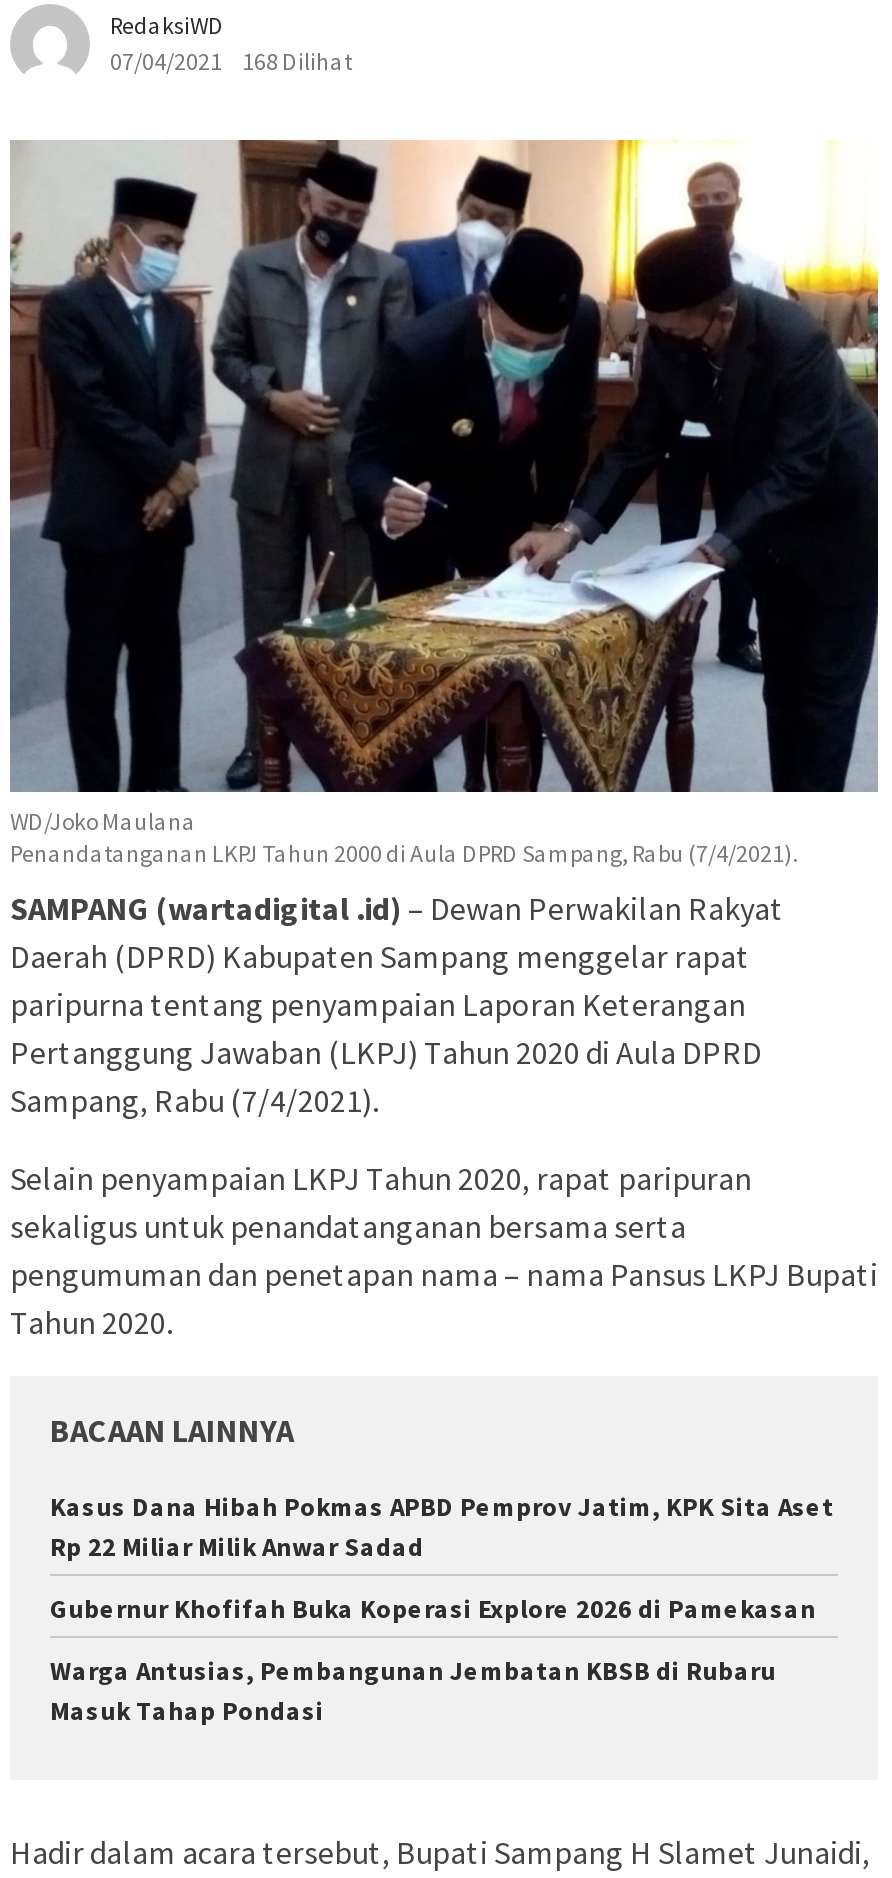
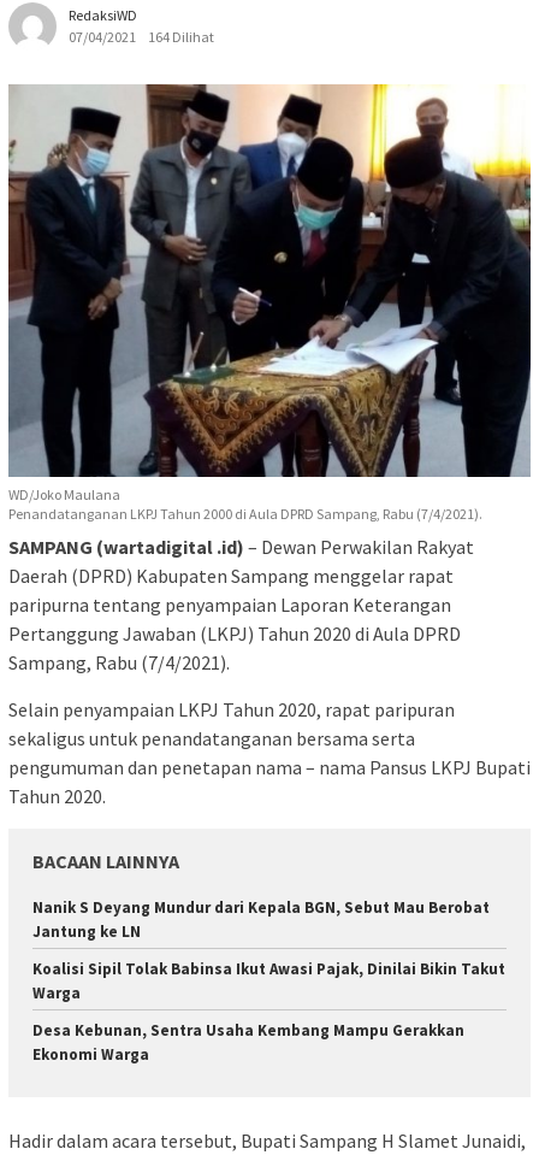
- 07/04/2021 168 Dilihat
+ 07/04/2021 164 Dilihat

- Kasus Dana Hibah Pokmas APBD Pemprov Jatim, KPK Sita Aset
- Rp 22 Miliar Milik Anwar Sadad
+ Nanik S Deyang Mundur dari Kepala BGN, Sebut Mau Berobat
+ Jantung ke LN

- Gubernur Khofifah Buka Koperasi Explore 2026 di Pamekasan
+ Koalisi Sipil Tolak Babinsa Ikut Awasi Pajak, Dinilai Bikin Takut
+ Warga

- Warga Antusias, Pembangunan Jembatan KBSB di Rubaru
- Masuk Tahap Pondasi
+ Desa Kebunan, Sentra Usaha Kembang Mampu Gerakkan
+ Ekonomi Warga
